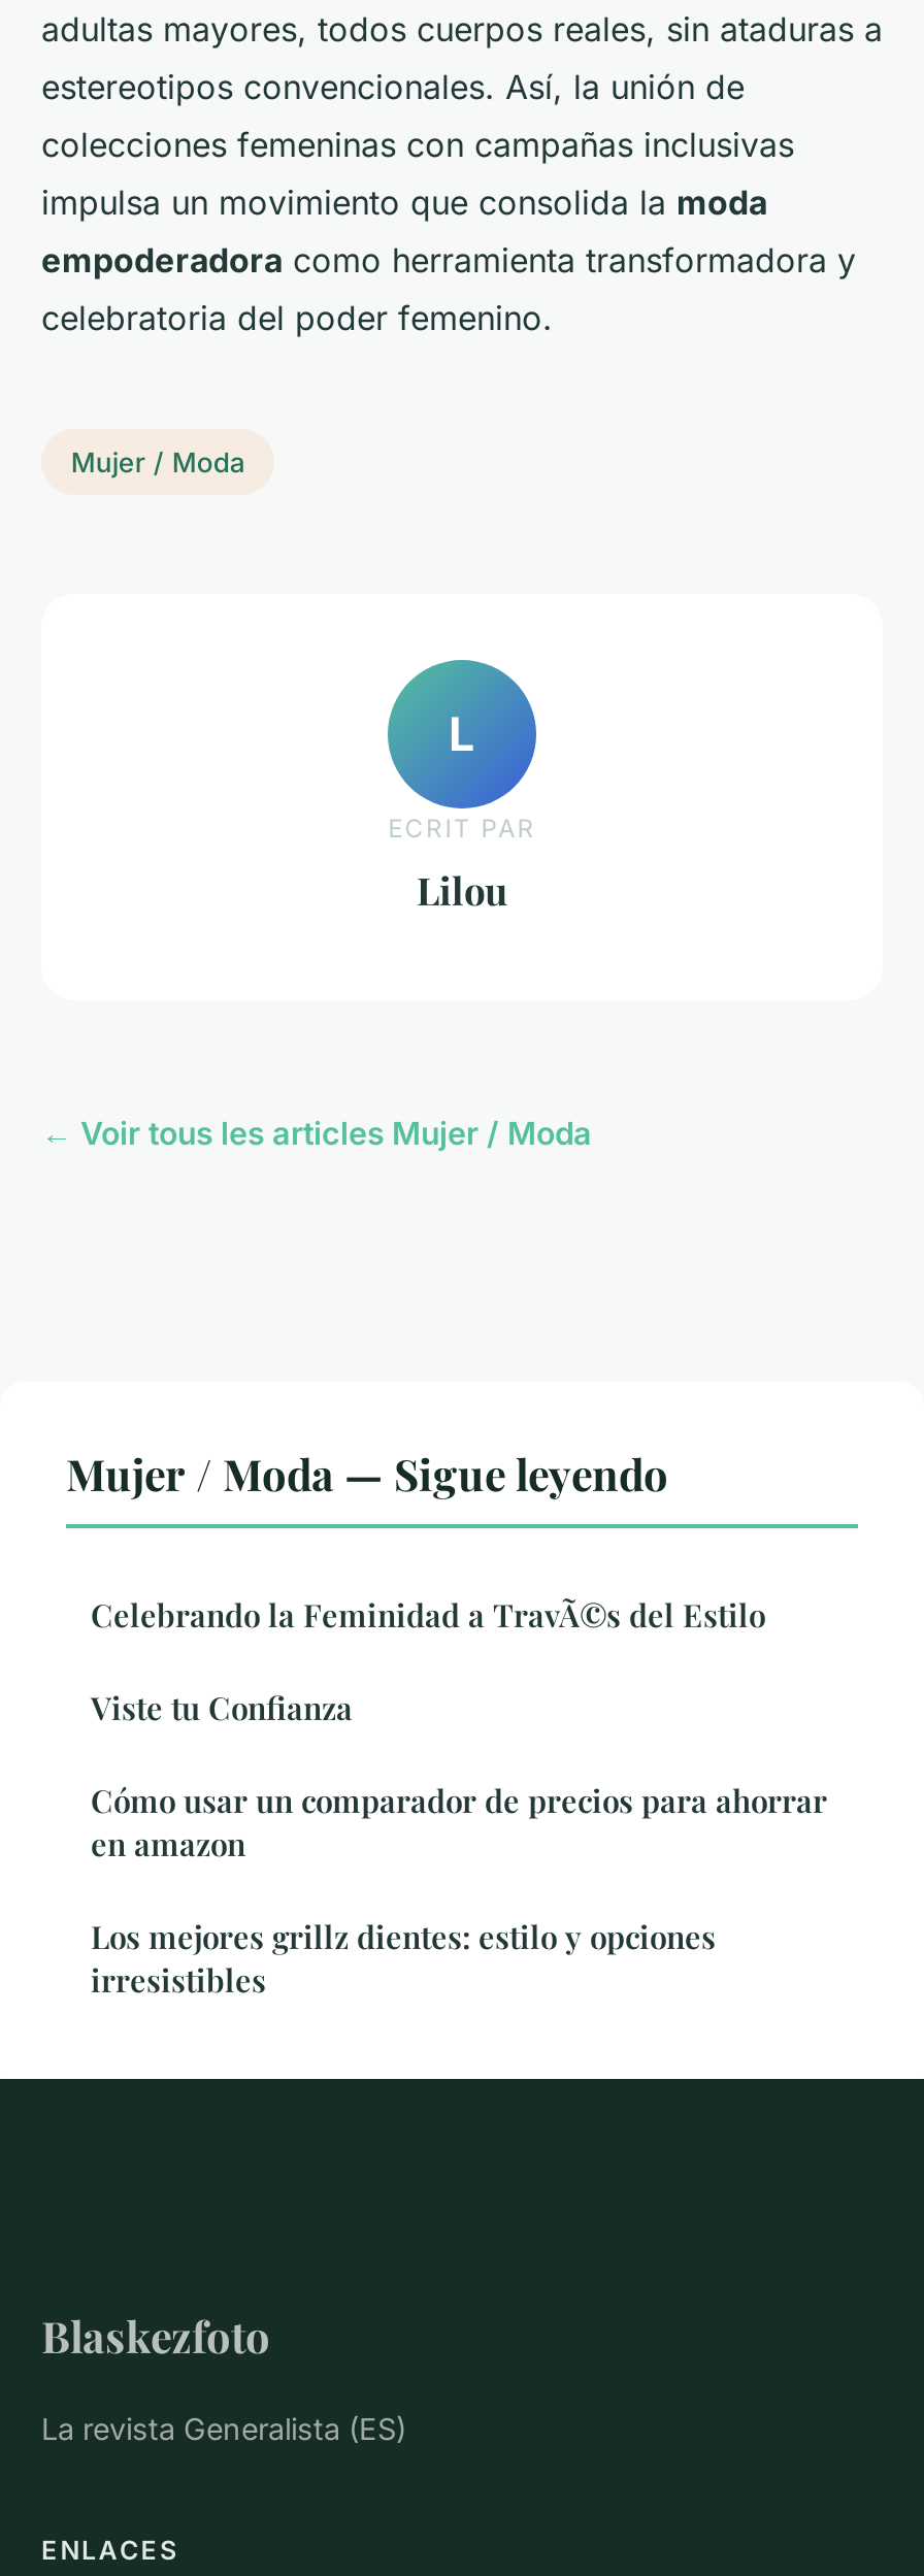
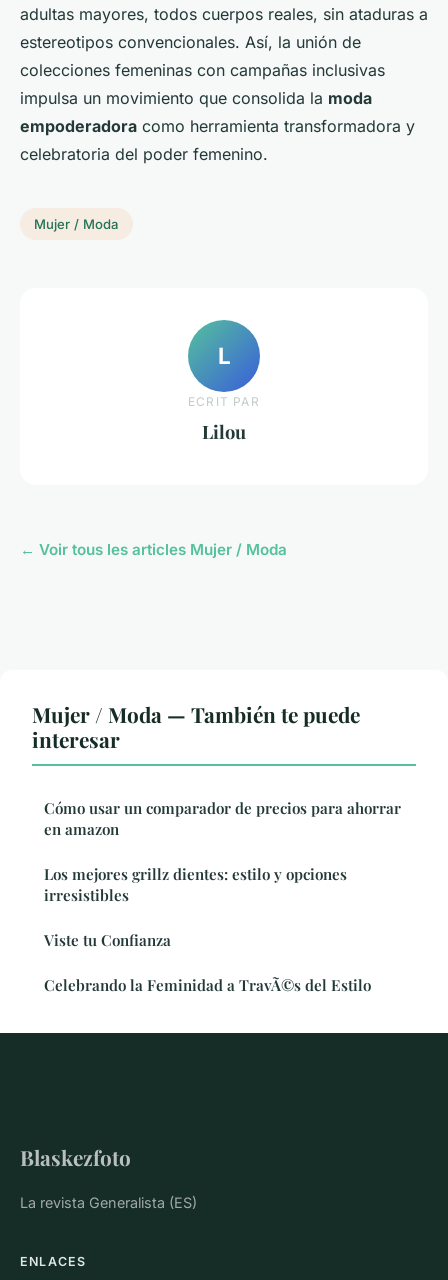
- Mujer / Moda — Sigue leyendo
+ Mujer / Moda — También te puede
+ interesar

moved down: Viste tu Confianza | Celebrando la Feminidad a TravÃ©s del Estilo

moved up: Cómo usar un comparador de precios para ahorrar | en amazon | Los mejores grillz dientes: estilo y opciones | irresistibles
